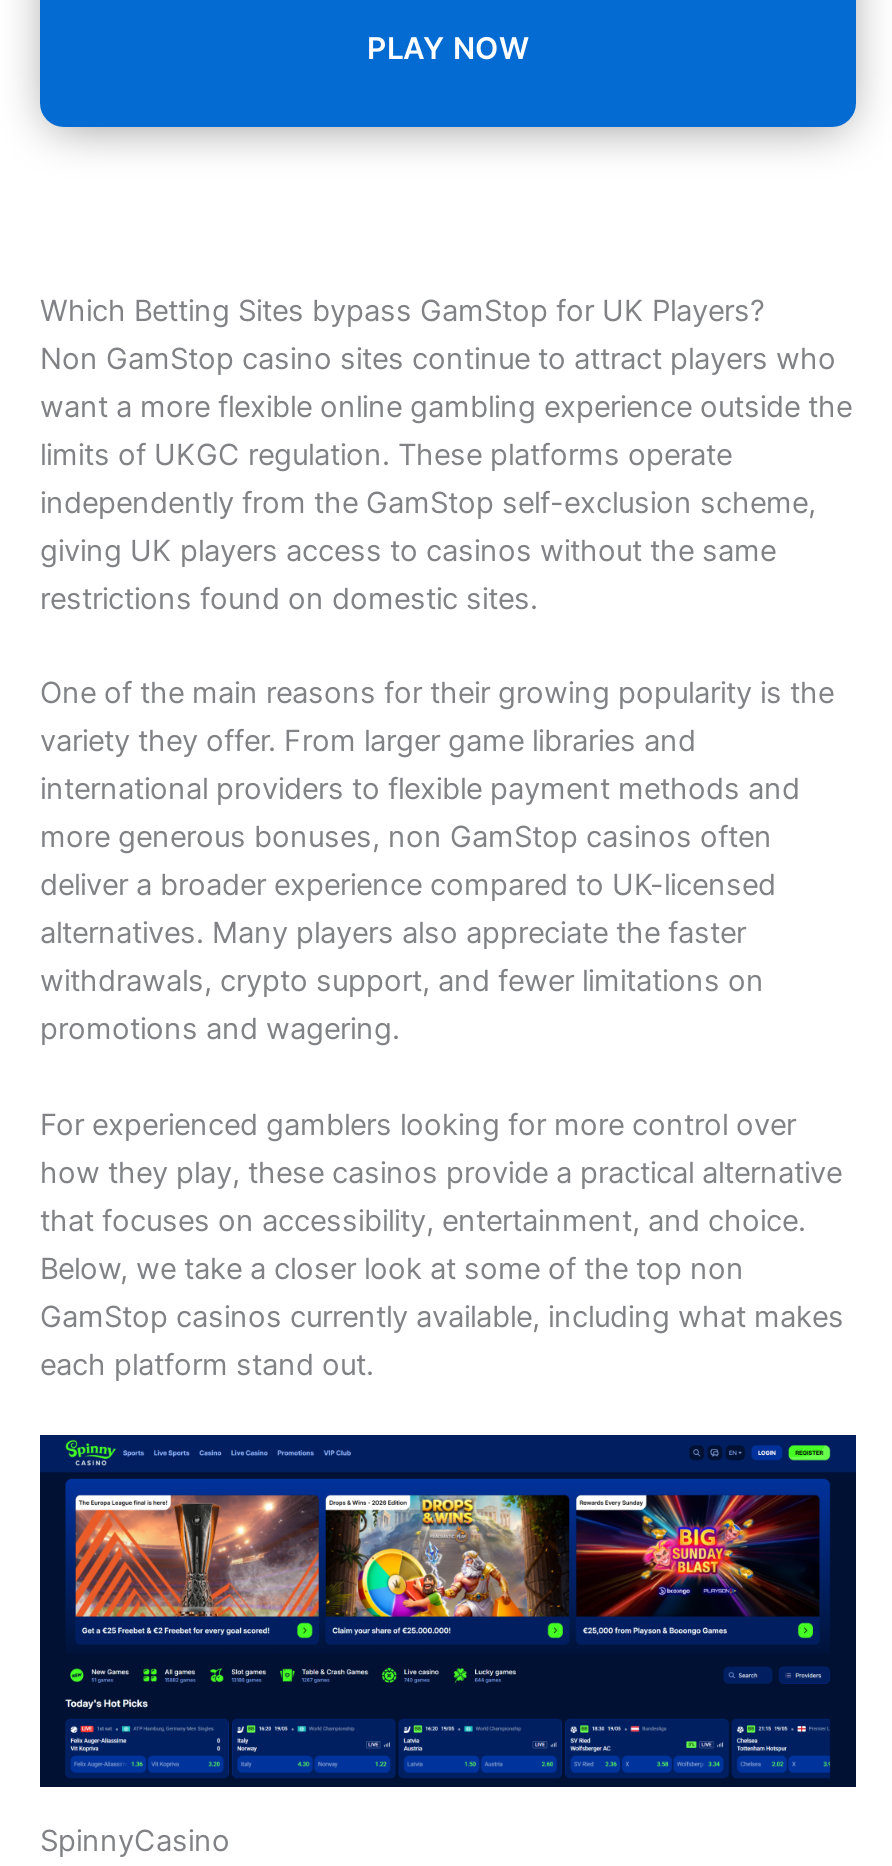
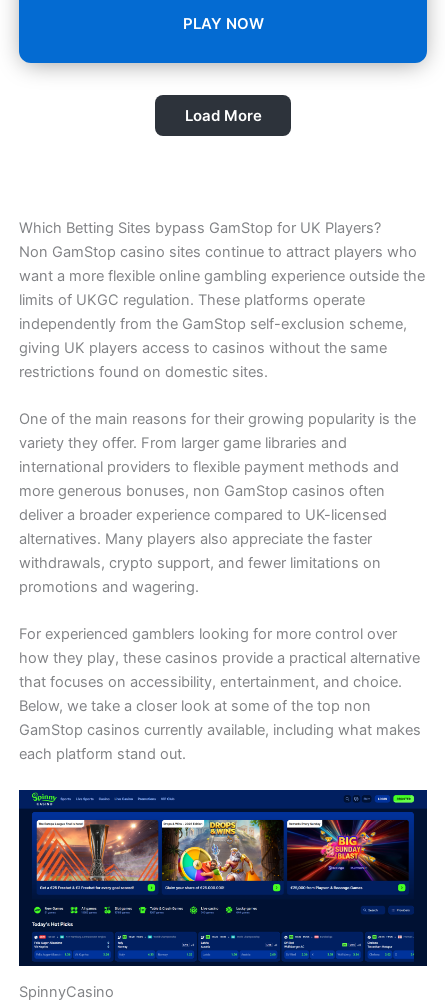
+ Load More
